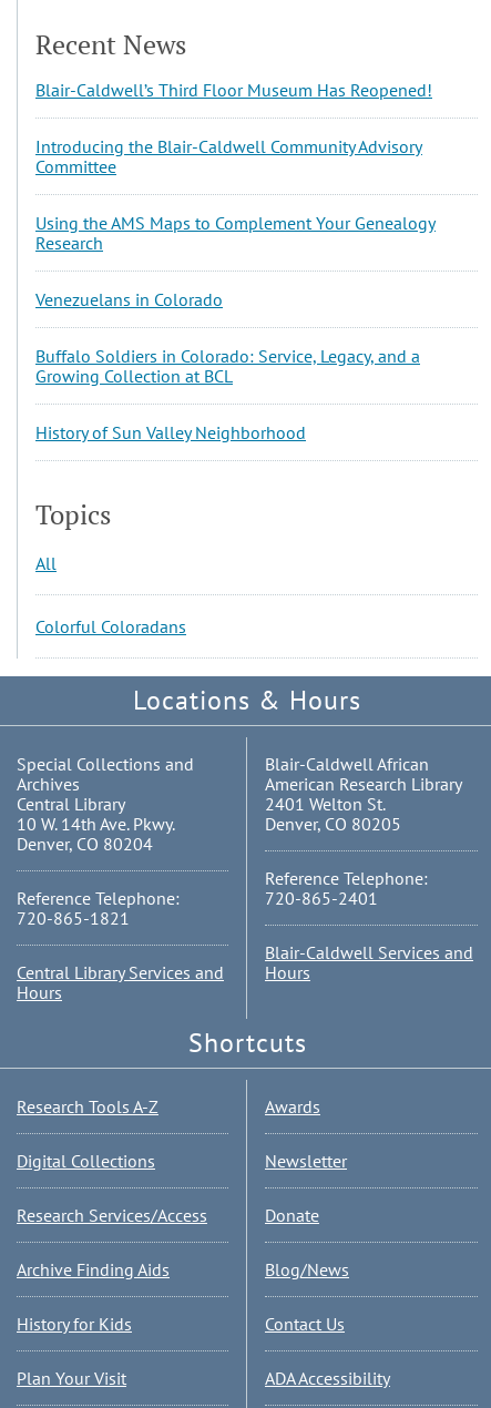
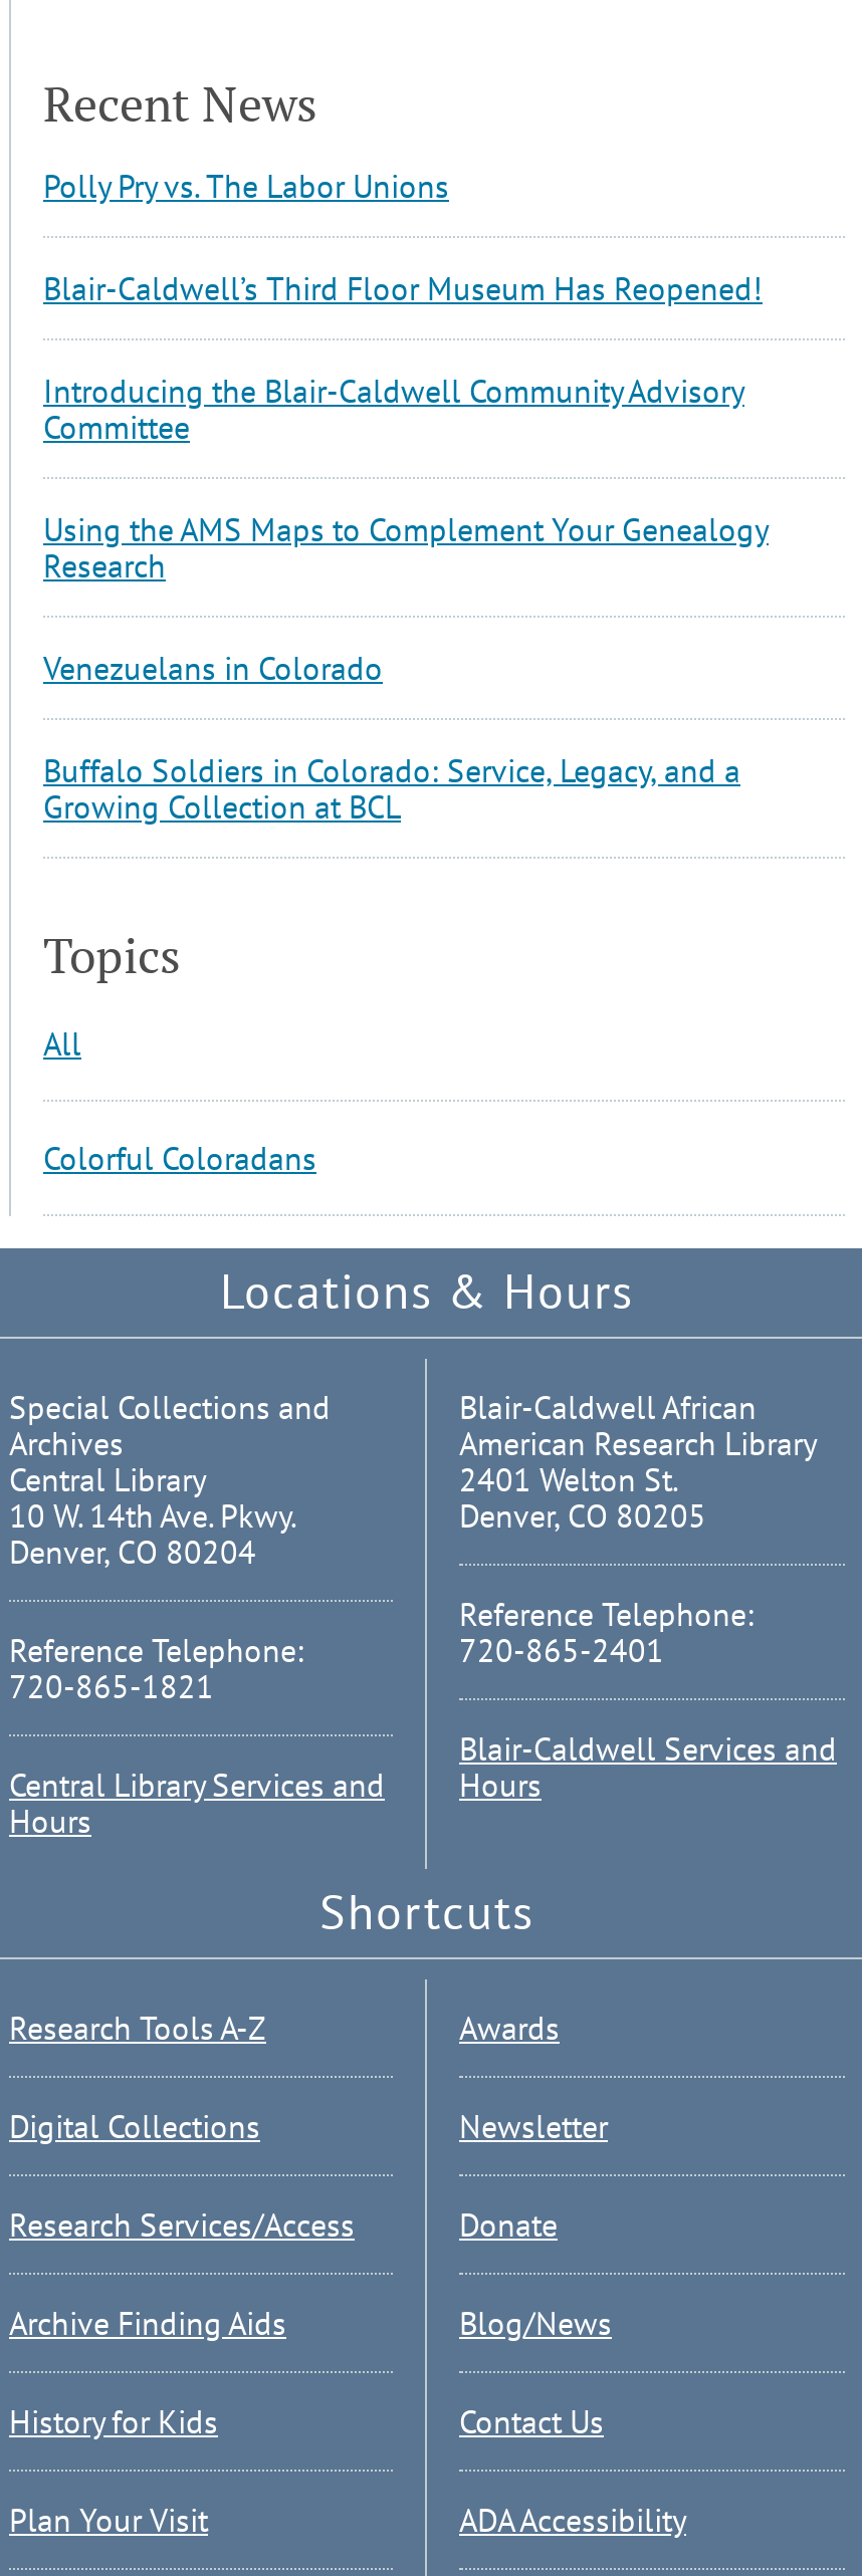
+ Polly Pry vs. The Labor Unions

moved down: Blair-Caldwell’s Third Floor Museum Has Reopened! | Introducing the Blair-Caldwell Community Advisory | Committee | Using the AMS Maps to Complement Your Genealogy | Research | Venezuelans in Colorado | Buffalo Soldiers in Colorado: Service, Legacy, and a | Growing Collection at BCL

- History of Sun Valley Neighborhood
